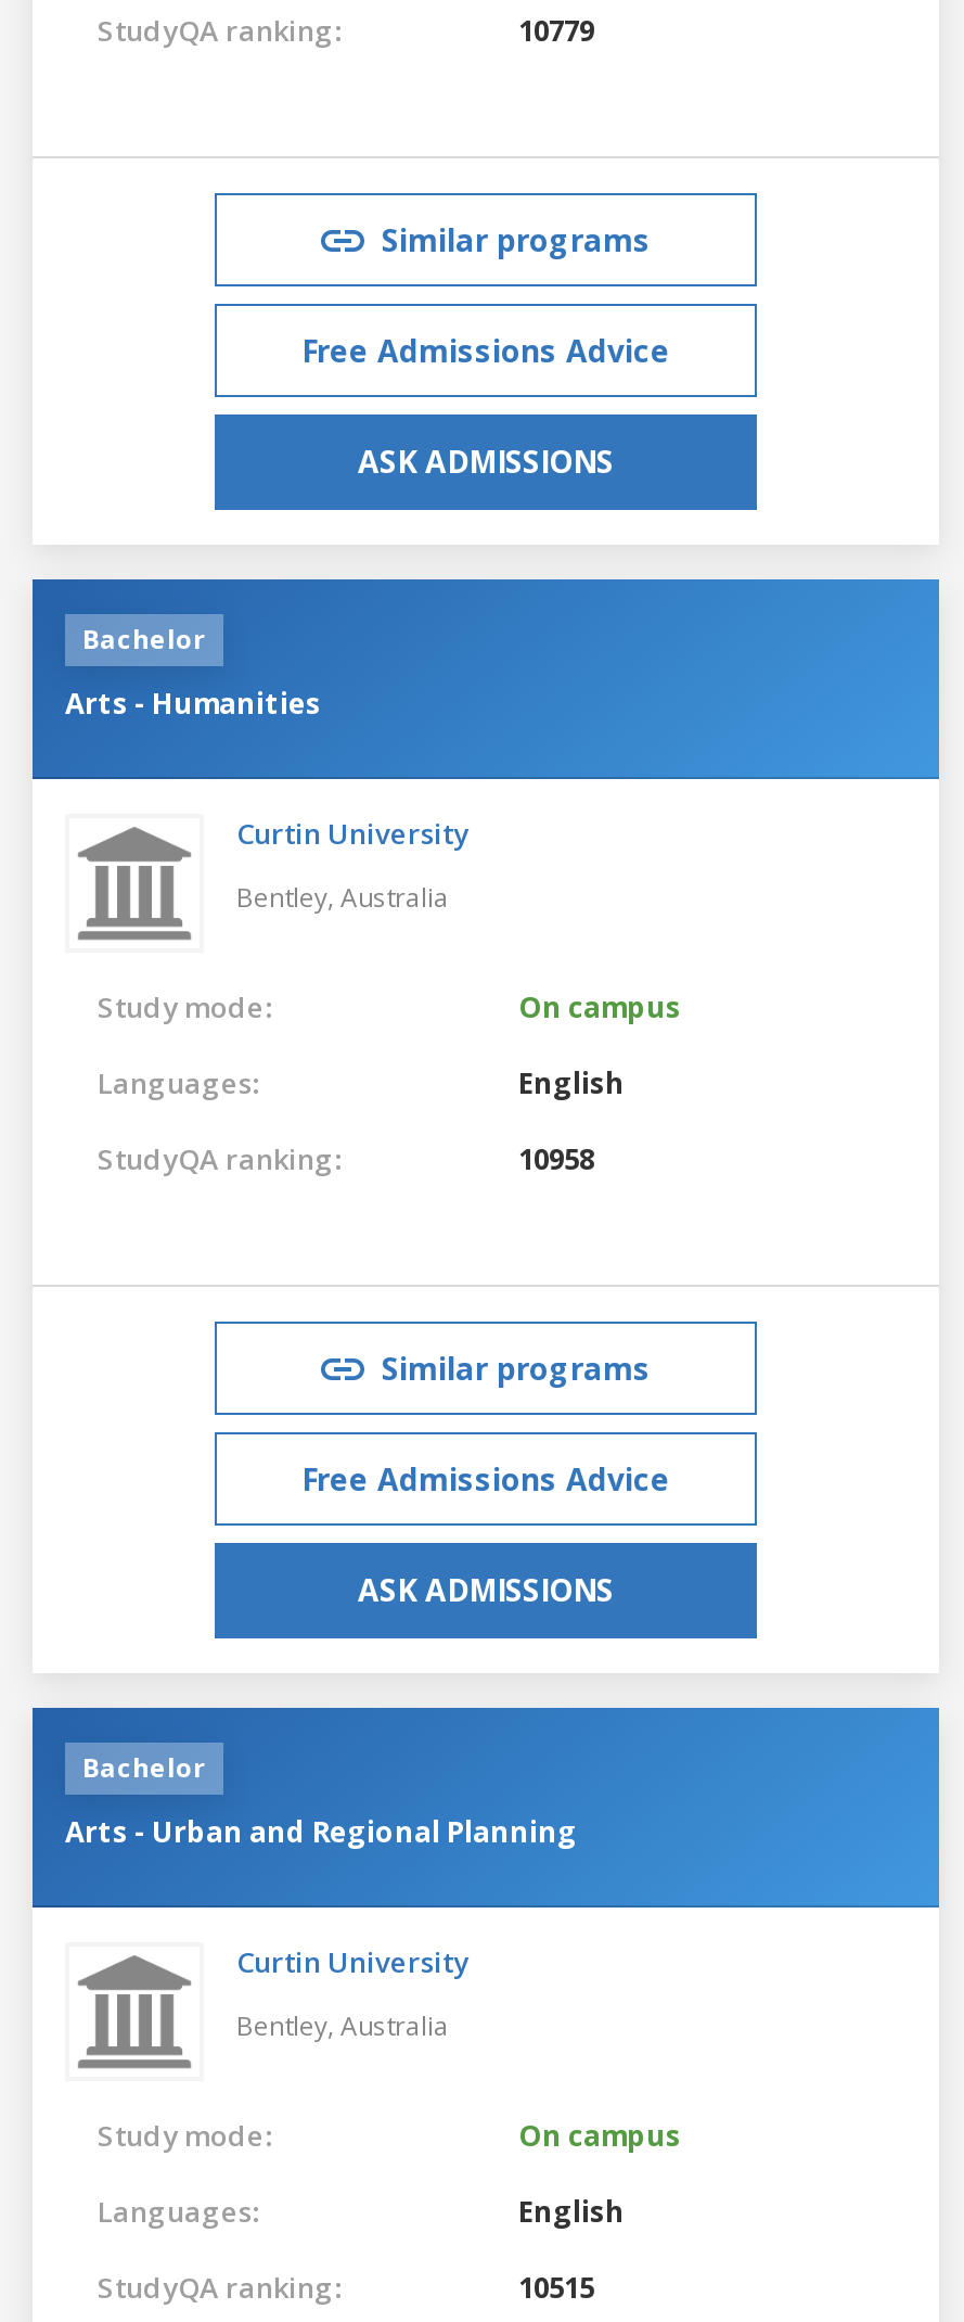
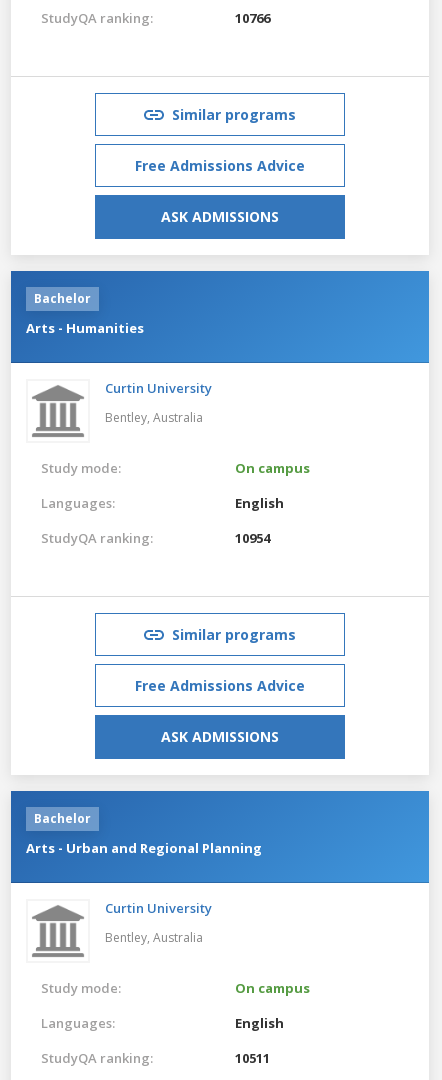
- 10779
+ 10766

- 10958
+ 10954

- 10515
+ 10511
